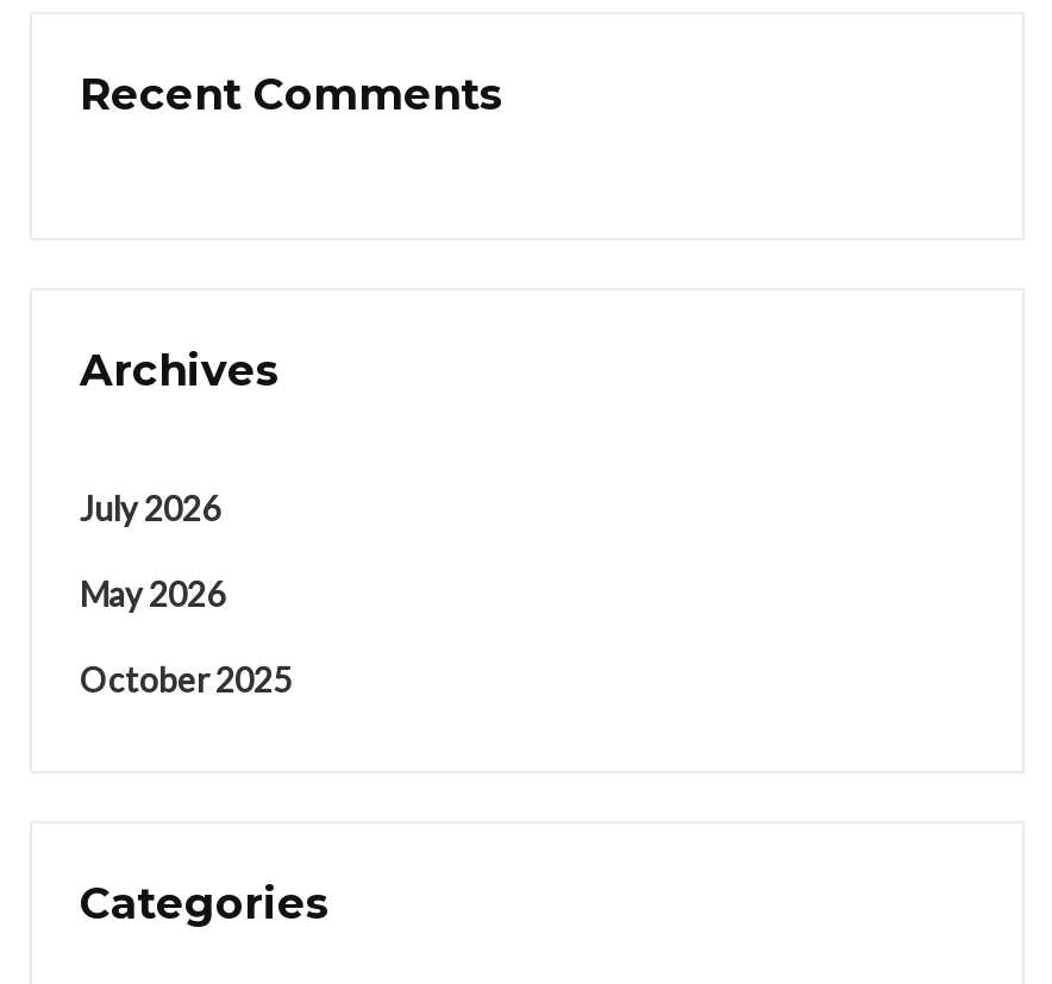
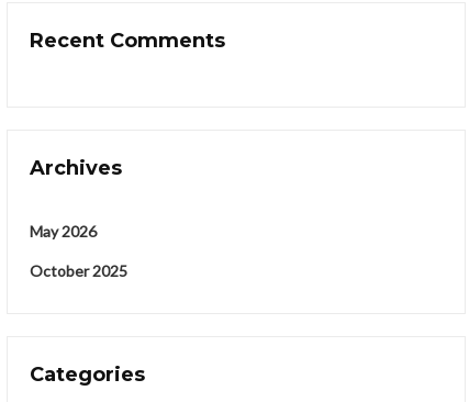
- July 2026
